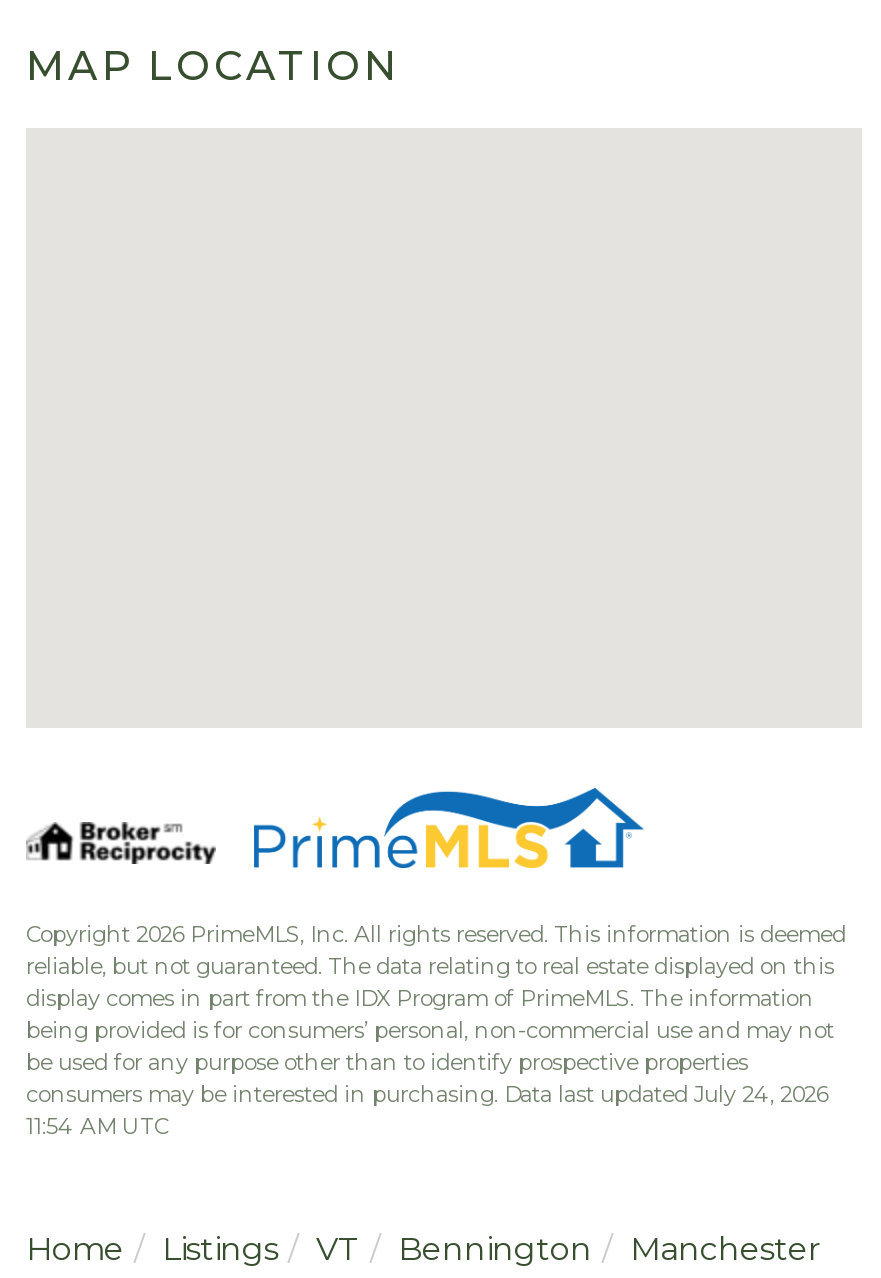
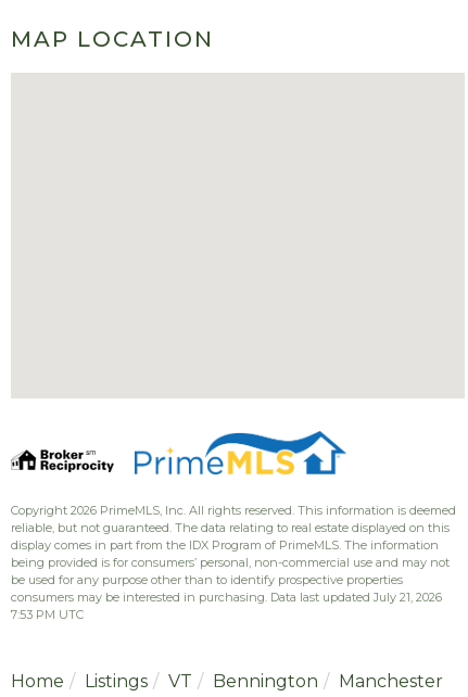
- consumers may be interested in purchasing. Data last updated July 24, 2026
+ consumers may be interested in purchasing. Data last updated July 21, 2026

- 11:54 AM UTC
+ 7:53 PM UTC
